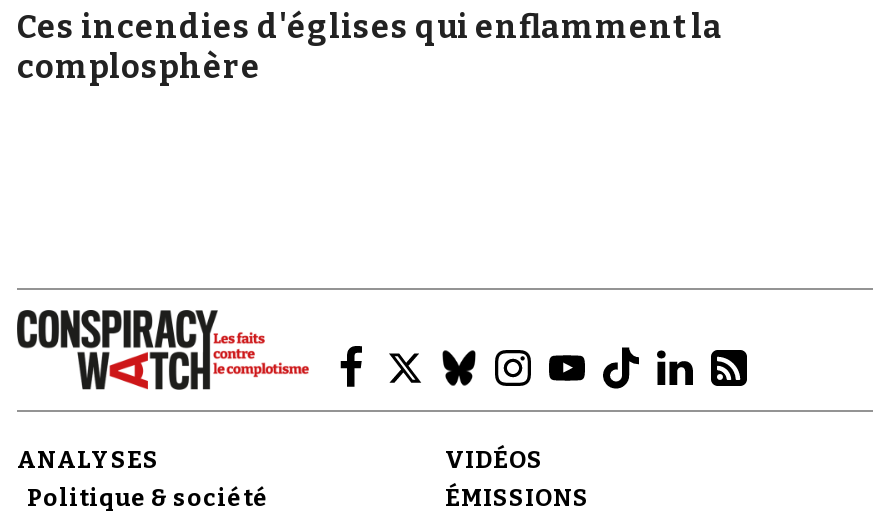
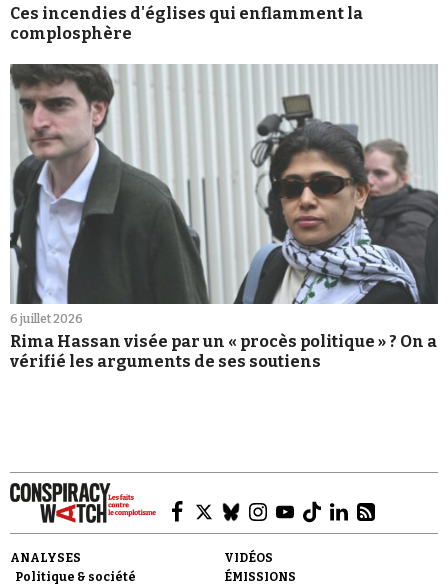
+ [image]
+ 6 juillet 2026
+ Rima Hassan visée par un « procès politique » ? On a
+ vérifié les arguments de ses soutiens
